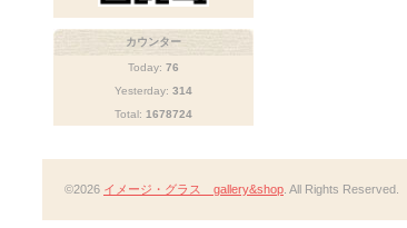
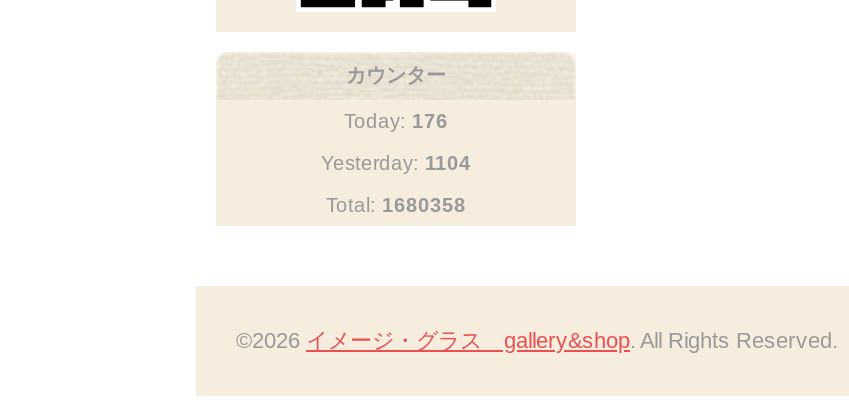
- Today: 76
+ Today: 176

- Yesterday: 314
+ Yesterday: 1104

- Total: 1678724
+ Total: 1680358
